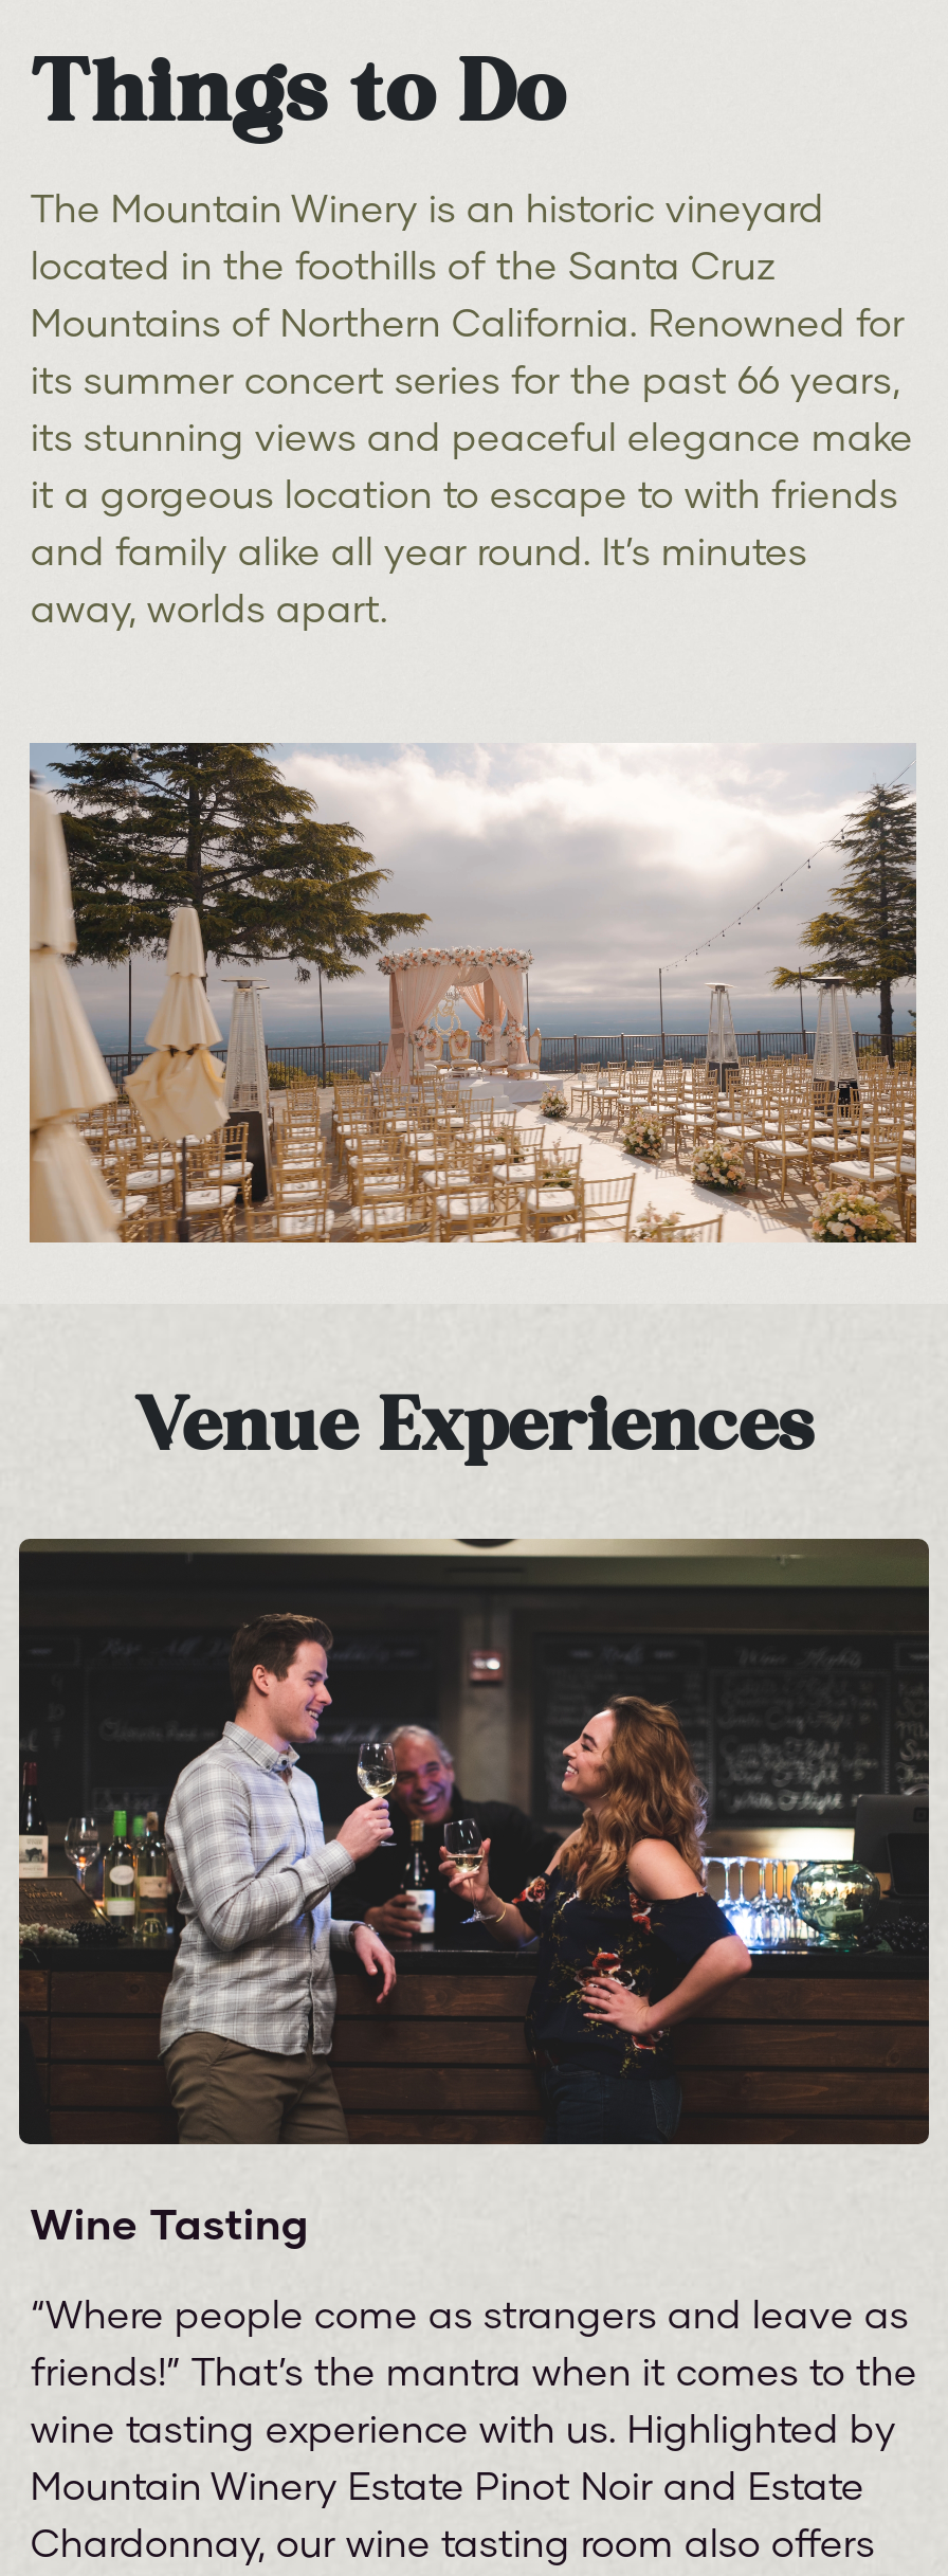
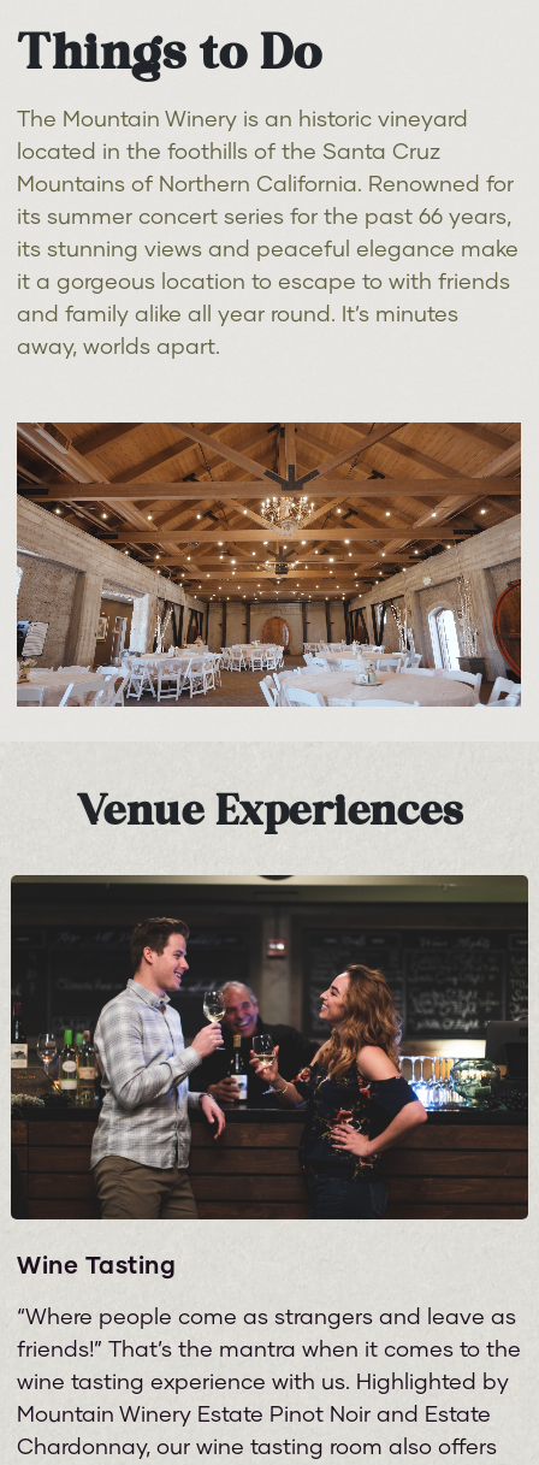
- [image]
+ [image]
